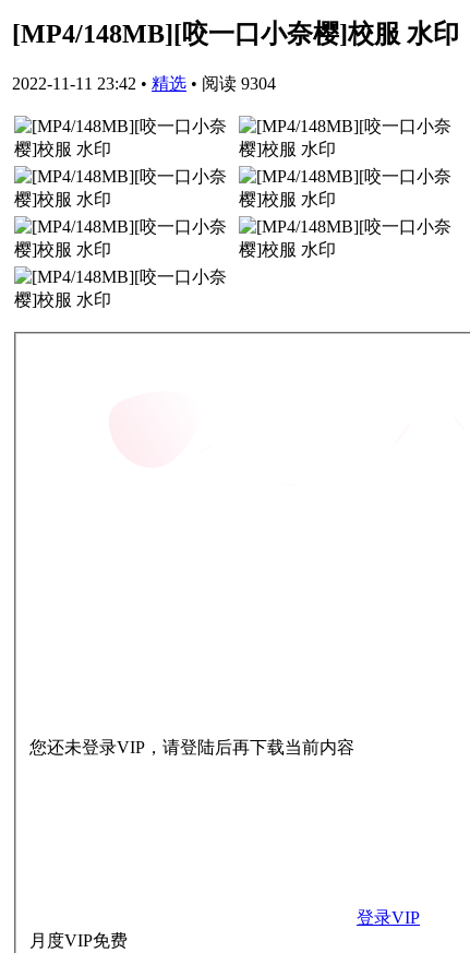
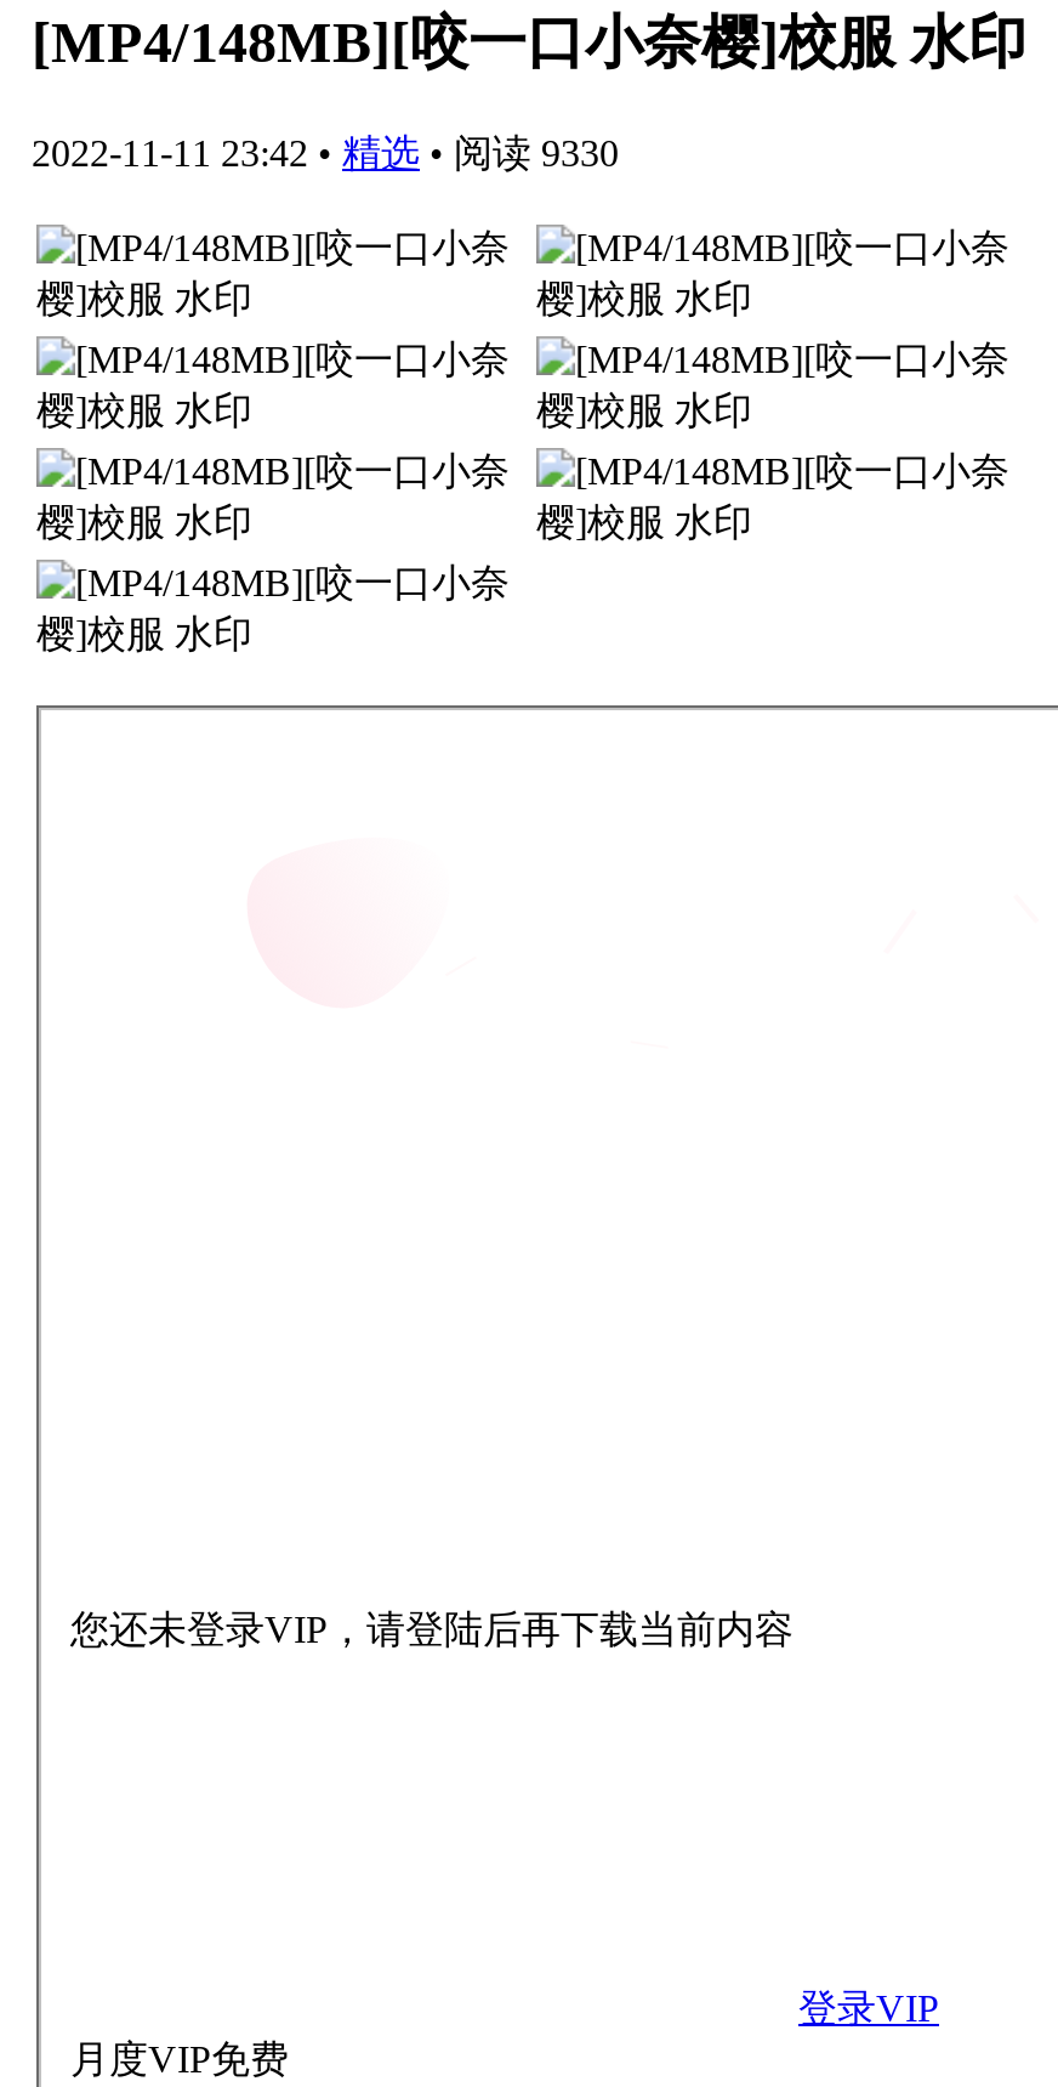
- 2022-11-11 23:42 • 精选 • 阅读 9304
+ 2022-11-11 23:42 • 精选 • 阅读 9330
